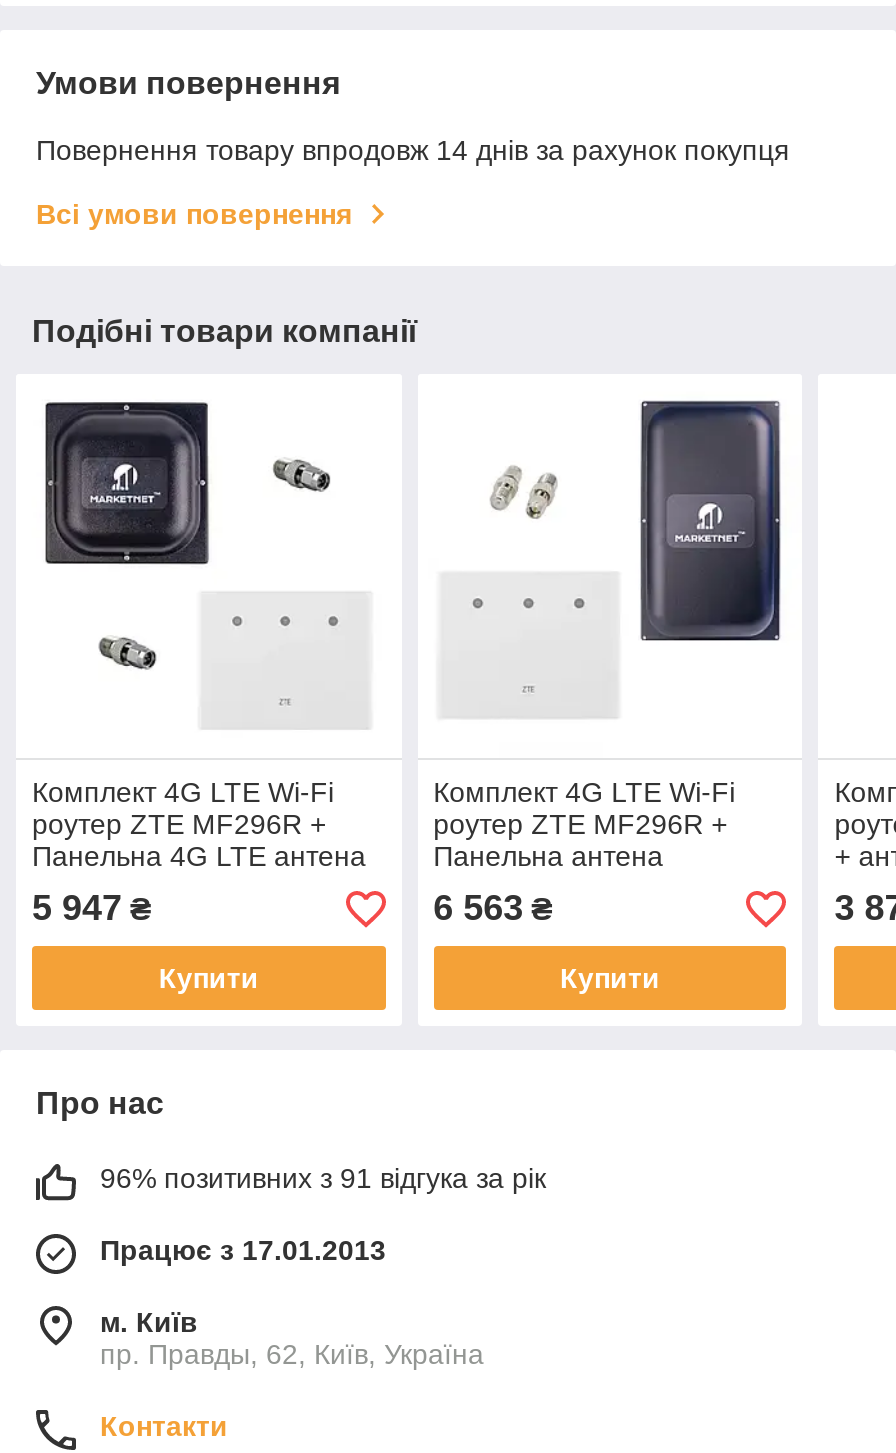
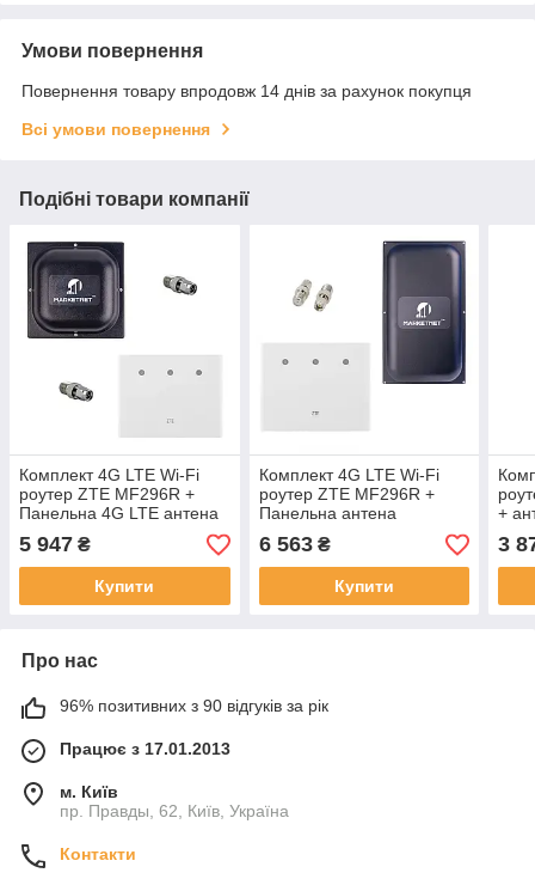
- 96% позитивних з 91 відгука за рік
+ 96% позитивних з 90 відгуків за рік
